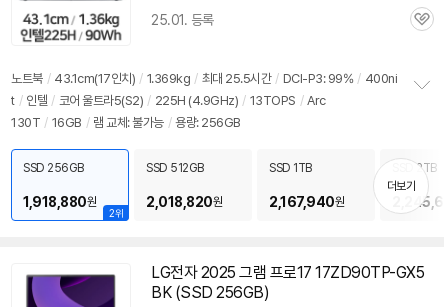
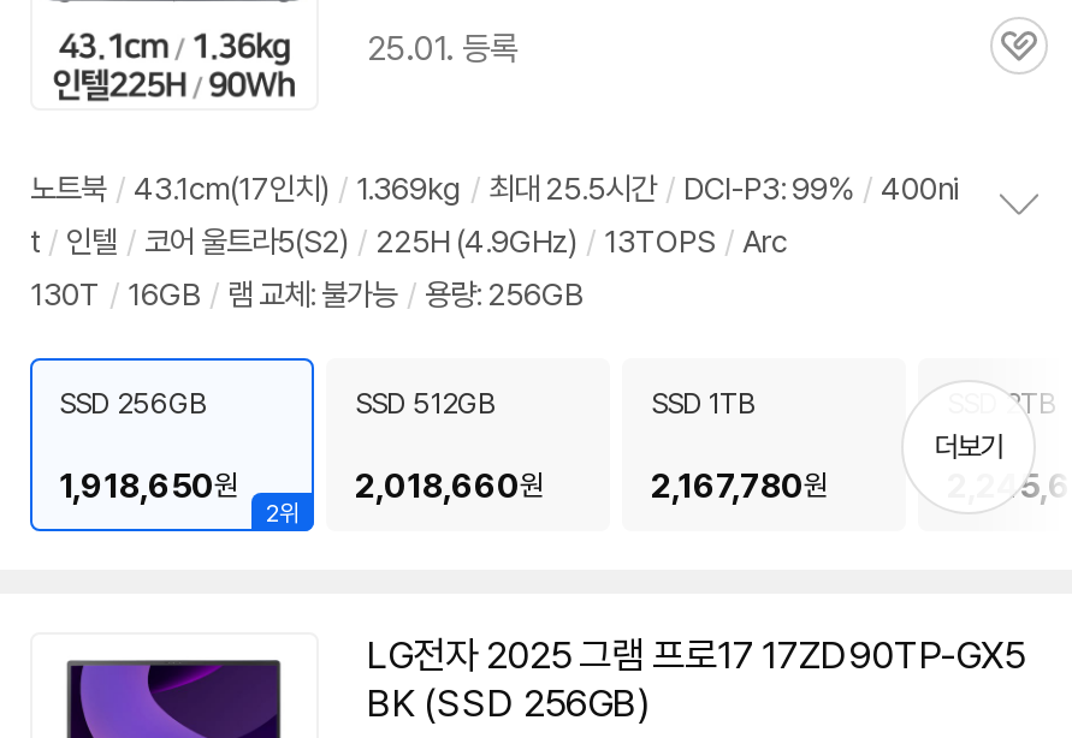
- 1,918,880원
+ 1,918,650원

- 2,018,820원
+ 2,018,660원

- 2,167,940원
+ 2,167,780원
